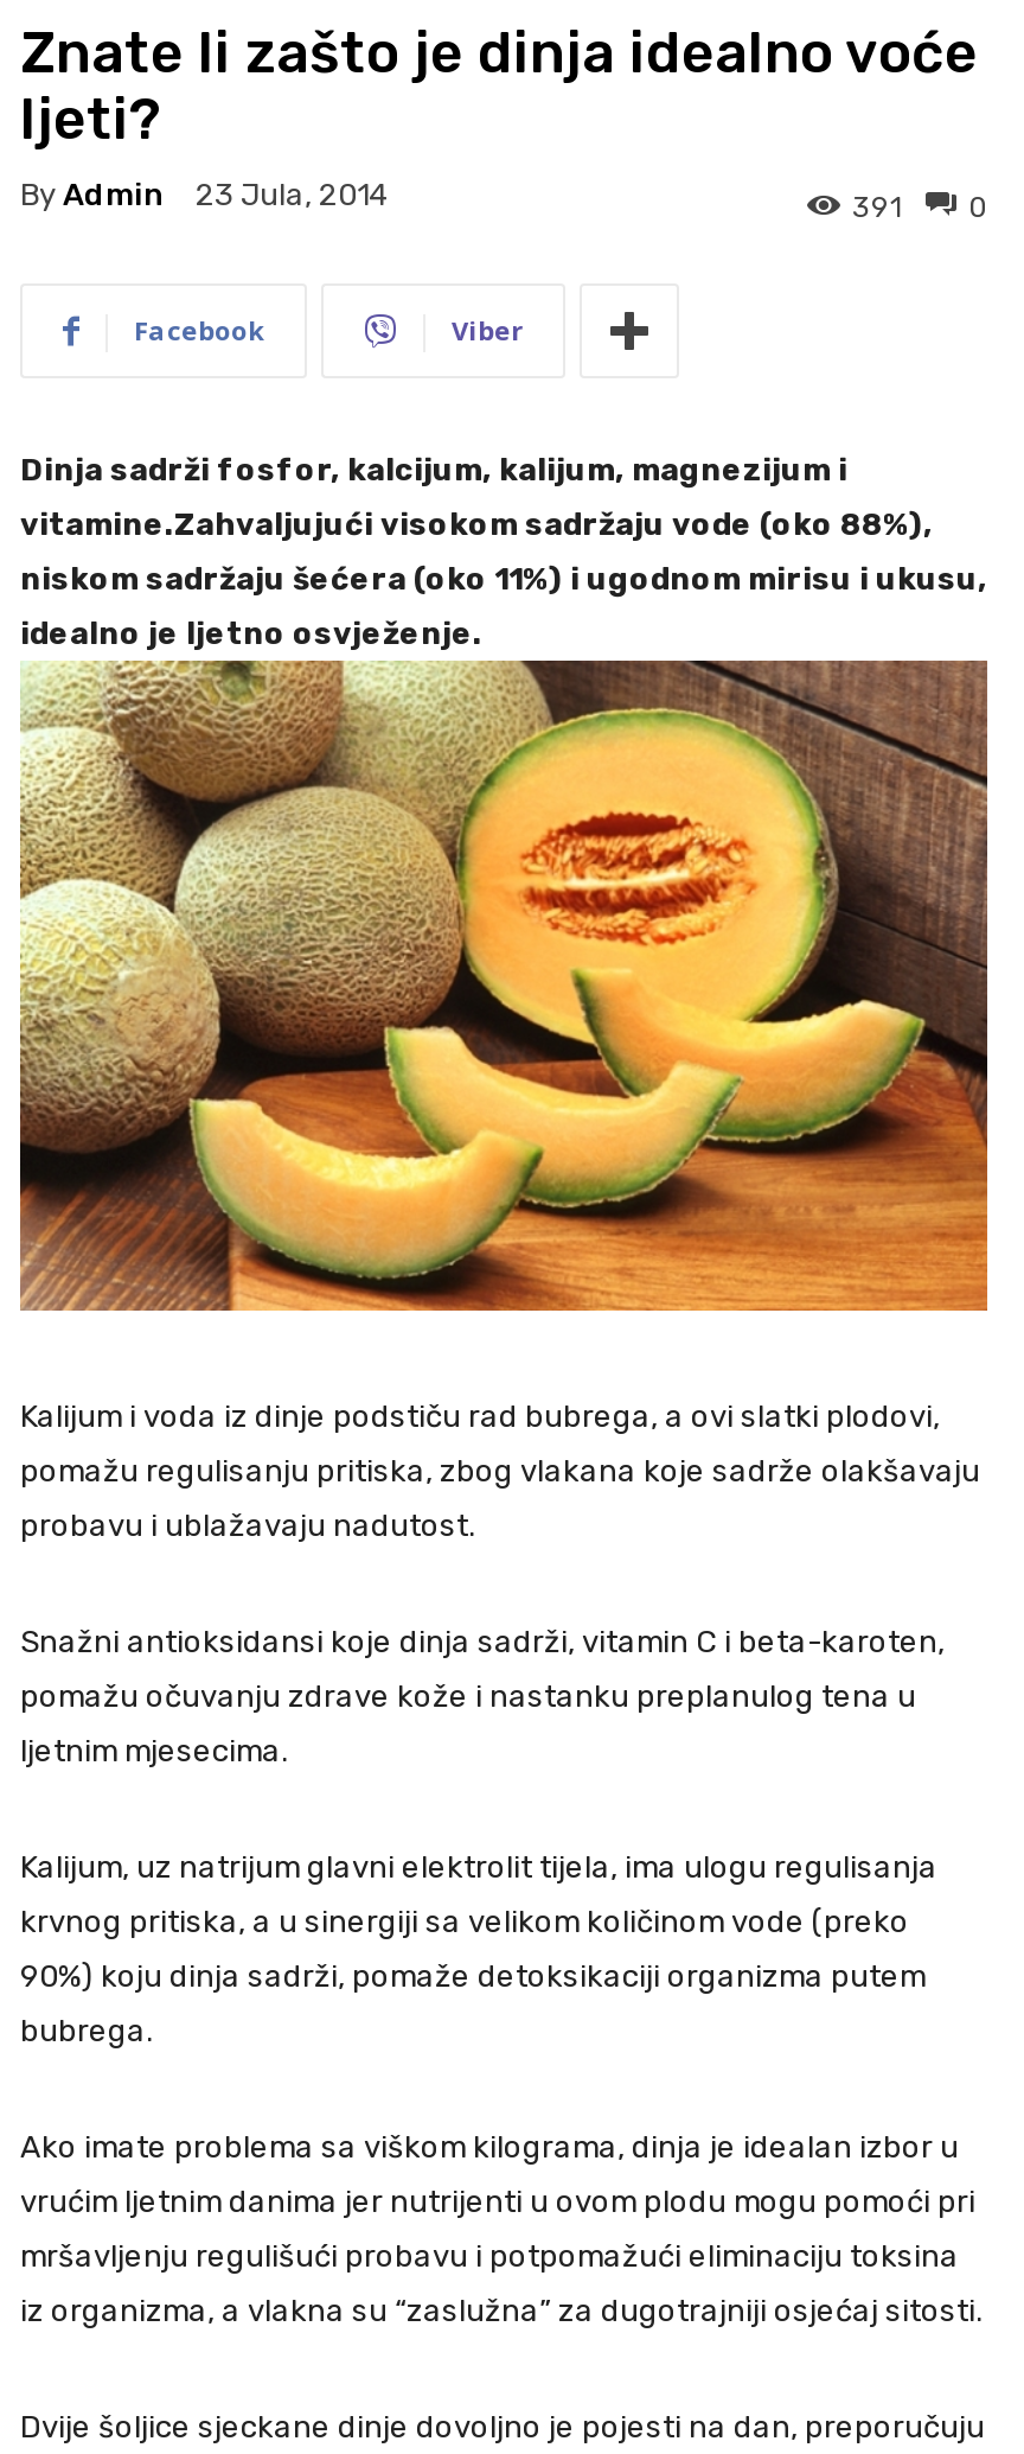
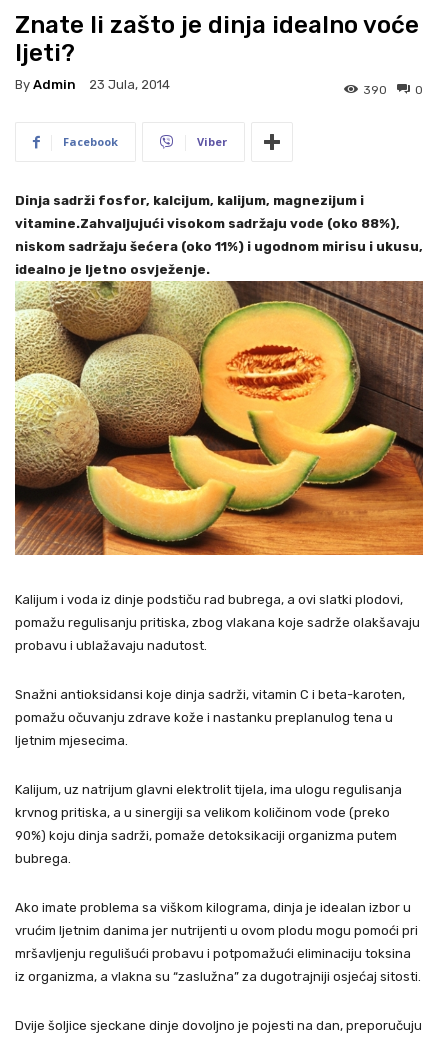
- 391 0
+ 390 0
